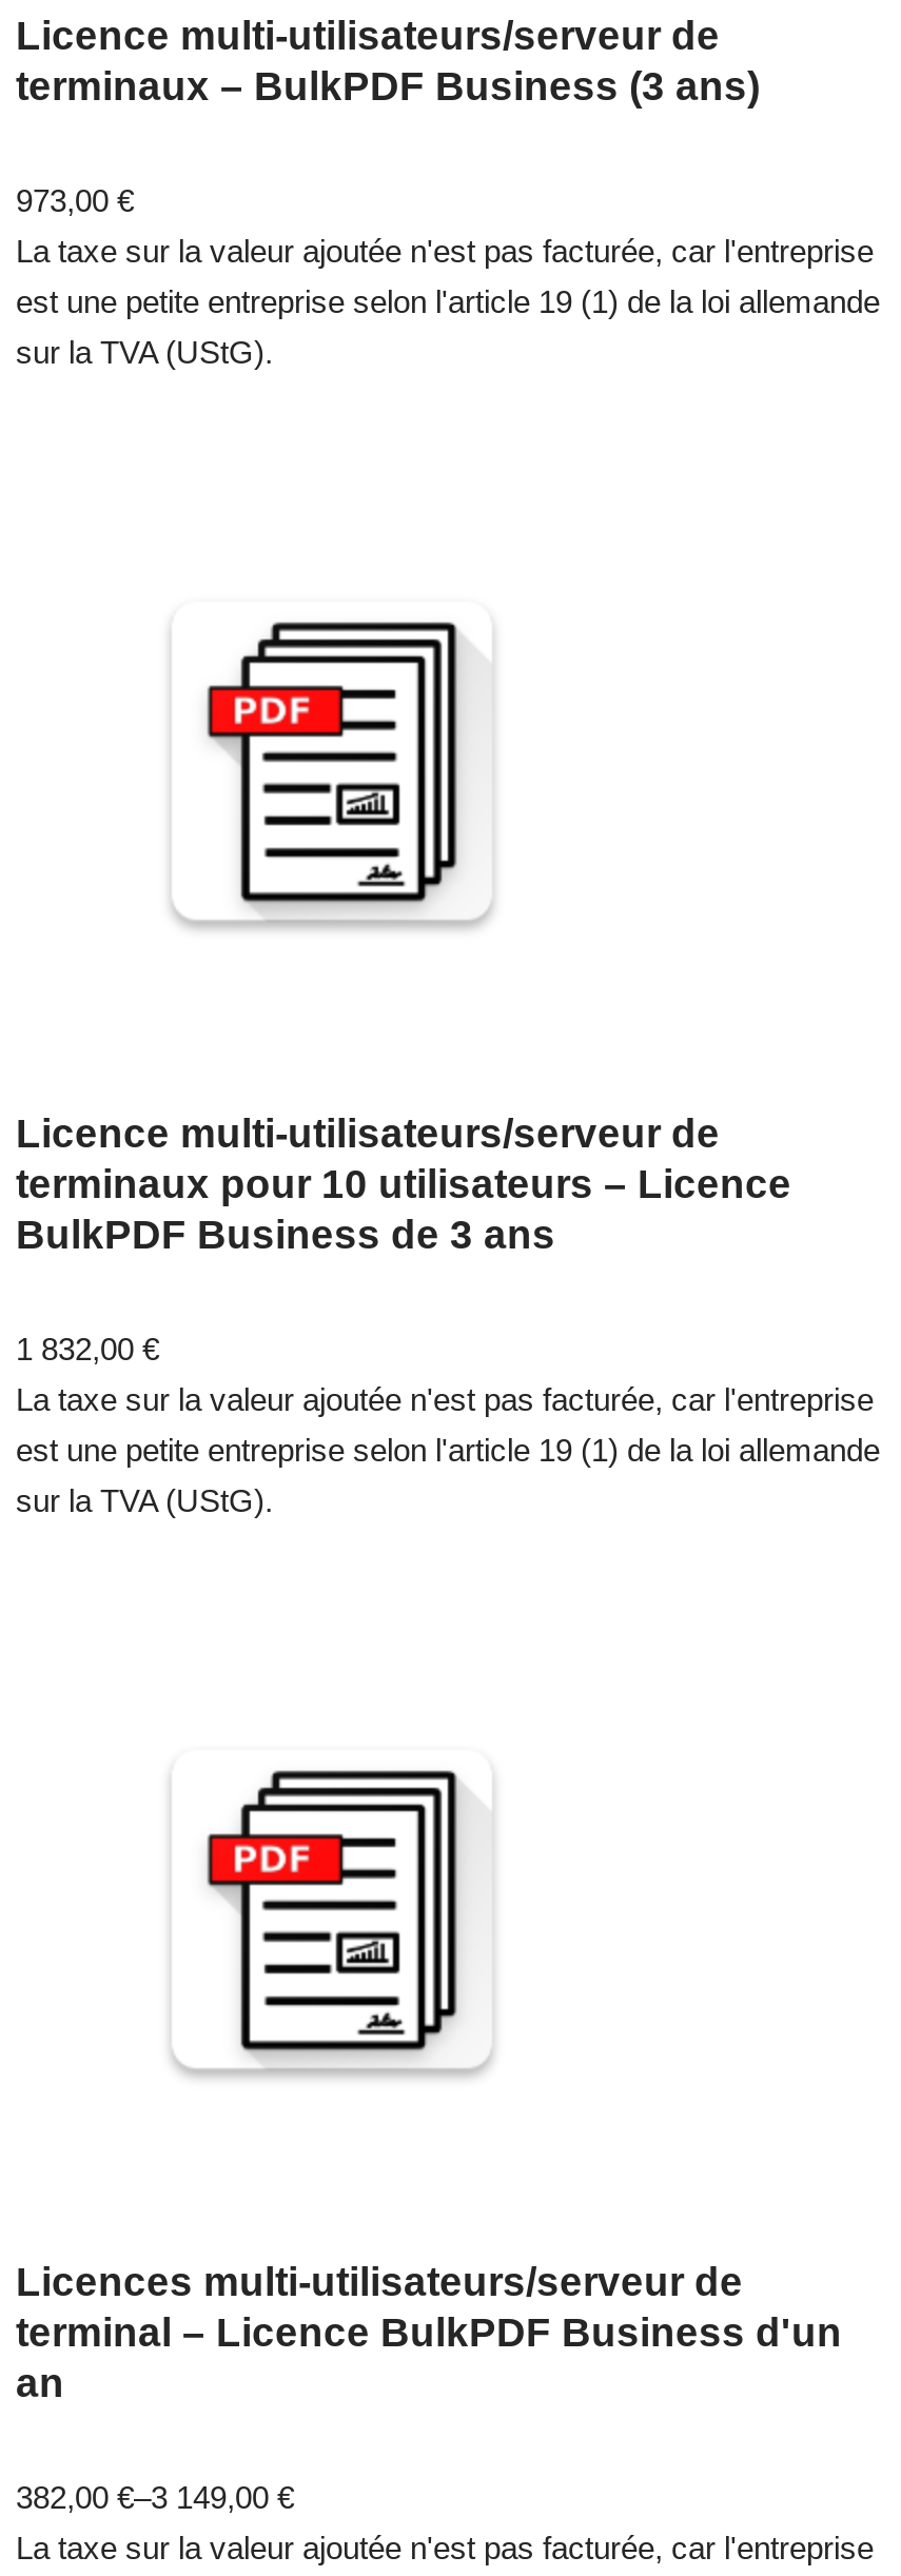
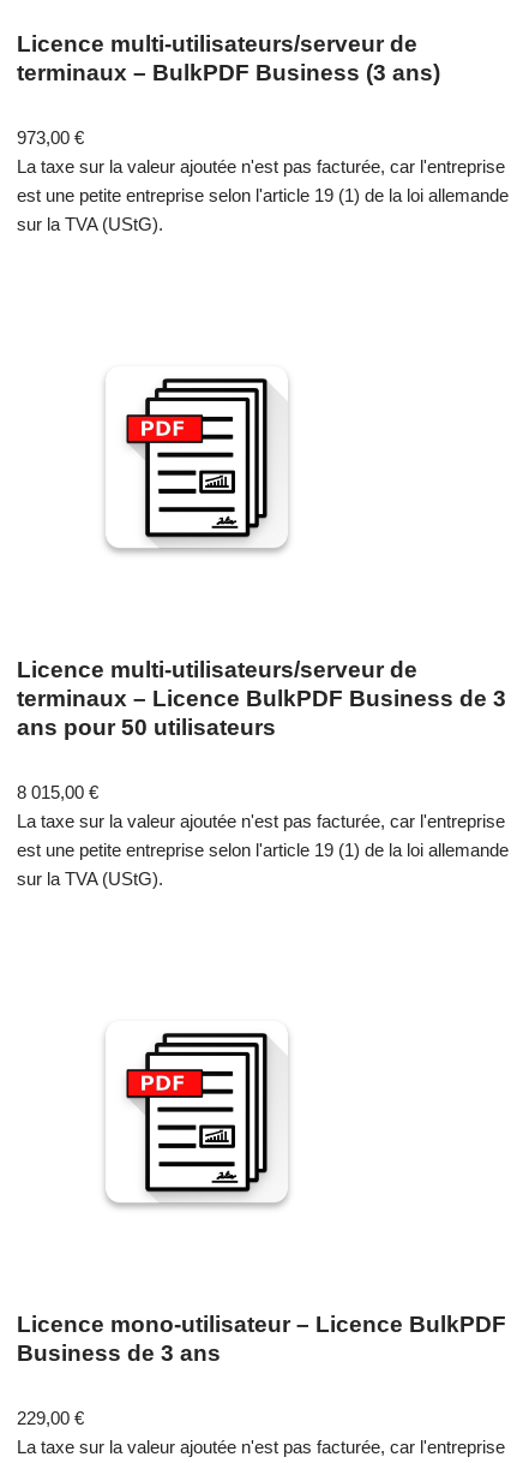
- terminaux pour 10 utilisateurs – Licence
- BulkPDF Business de 3 ans
+ terminaux – Licence BulkPDF Business de 3
+ ans pour 50 utilisateurs

- 1 832,00 €
+ 8 015,00 €

- Licences multi-utilisateurs/serveur de
- terminal – Licence BulkPDF Business d'un
- an
+ Licence mono-utilisateur – Licence BulkPDF
+ Business de 3 ans

- 382,00 €–3 149,00 €
+ 229,00 €
